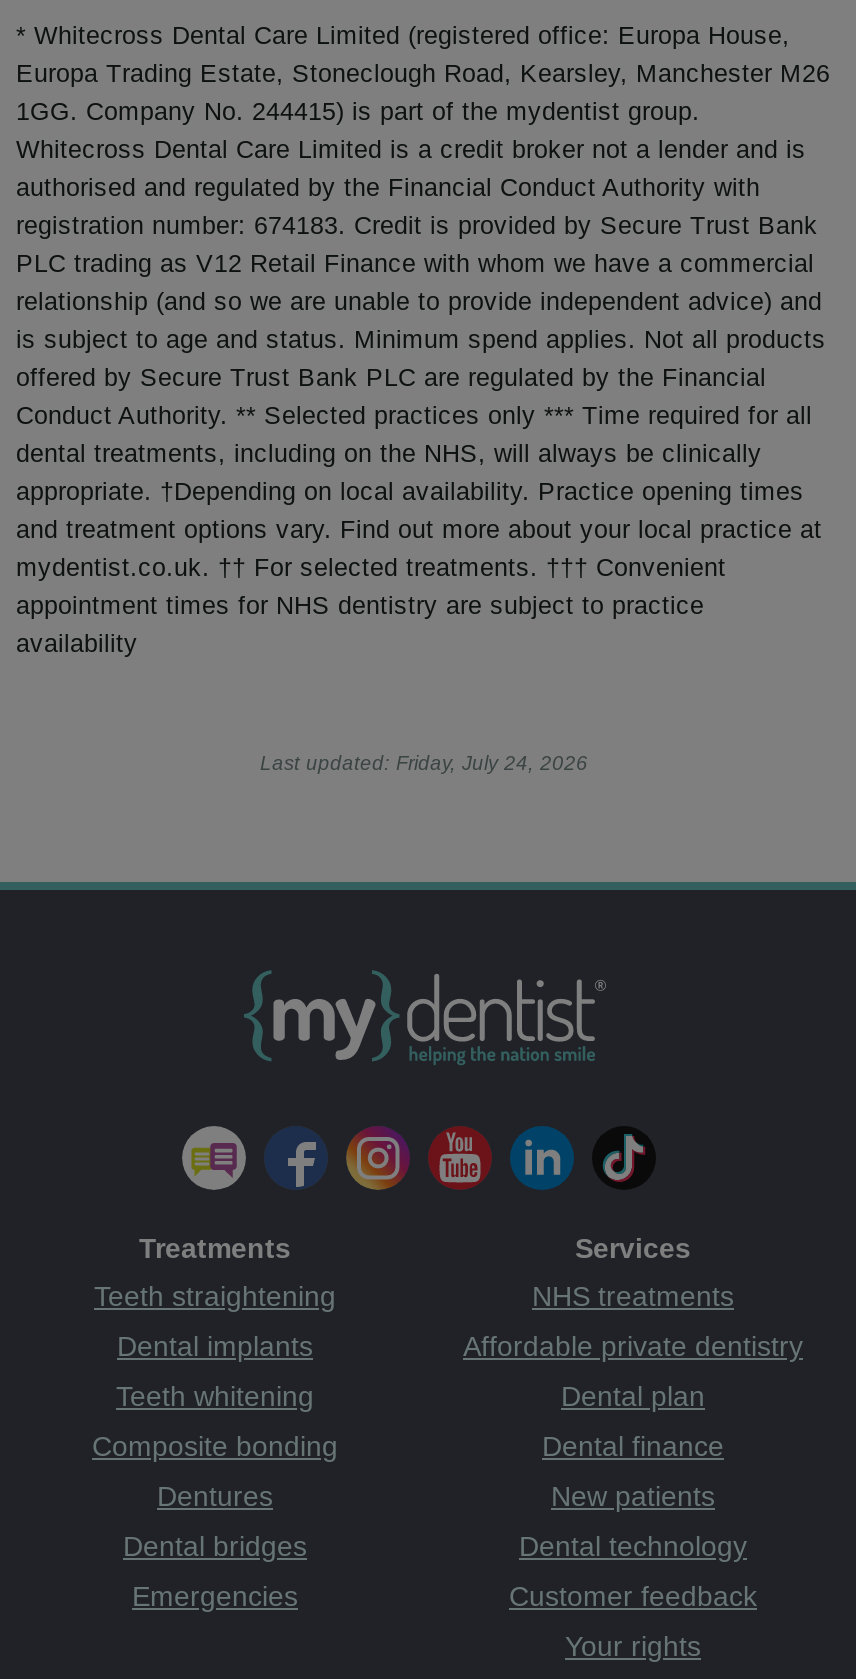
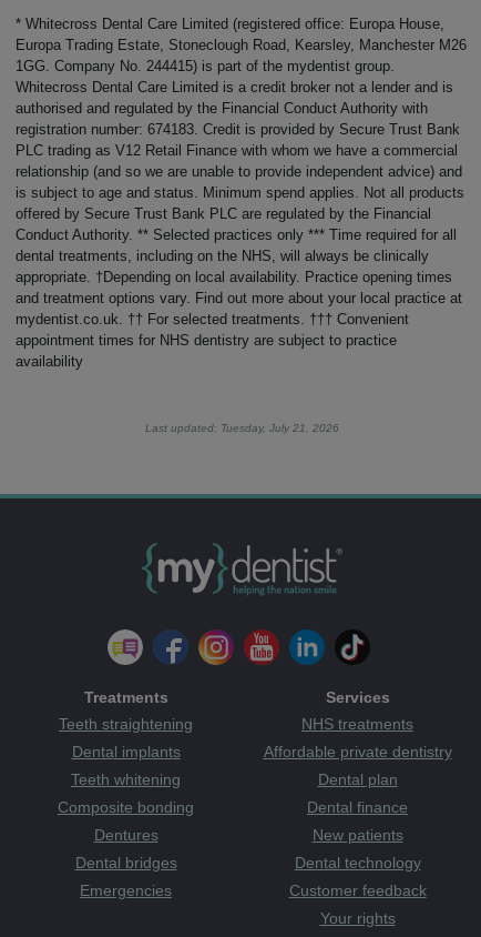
- Last updated: Friday, July 24, 2026
+ Last updated: Tuesday, July 21, 2026
